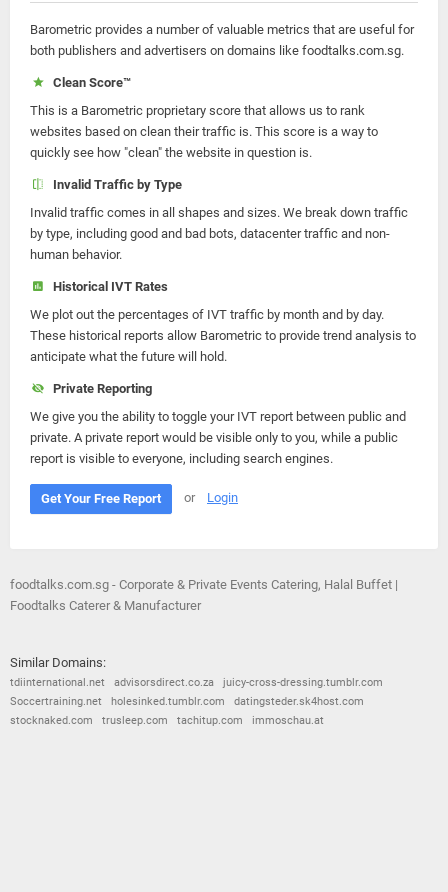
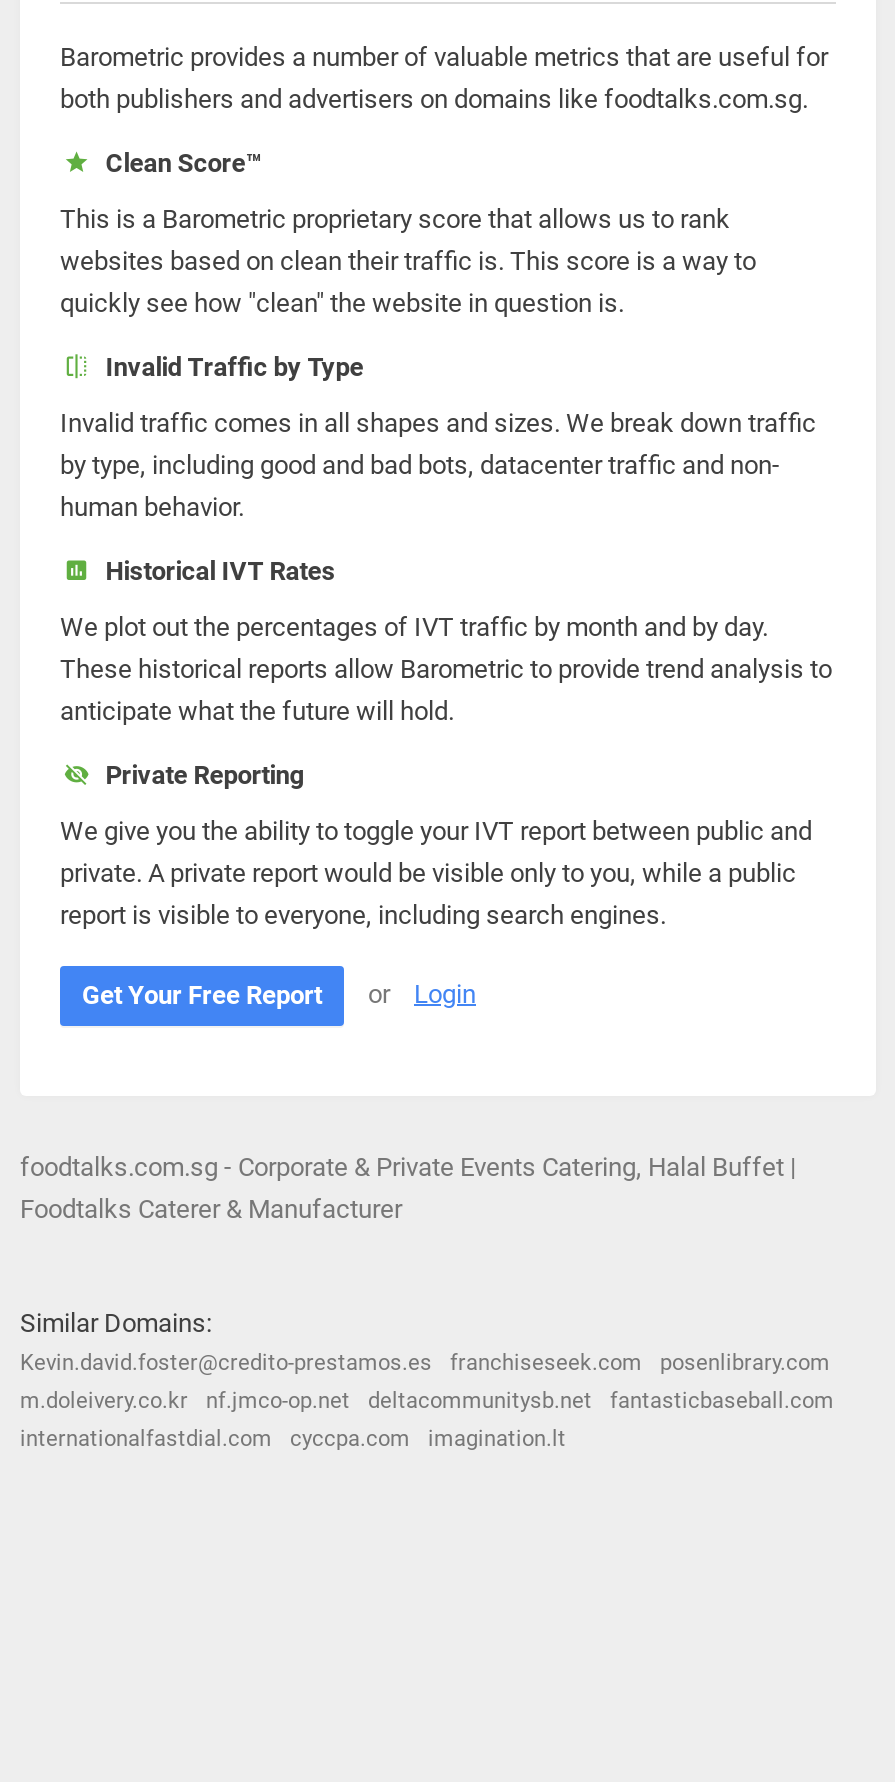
- tdiinternational.net
- advisorsdirect.co.za
- juicy-cross-dressing.tumblr.com
+ Kevin.david.foster@credito-prestamos.es
+ franchiseseek.com
+ posenlibrary.com

- Soccertraining.net
- holesinked.tumblr.com
- datingsteder.sk4host.com
+ m.doleivery.co.kr
+ nf.jmco-op.net
+ deltacommunitysb.net
+ fantasticbaseball.com

- stocknaked.com
- trusleep.com
- tachitup.com
- immoschau.at
+ internationalfastdial.com
+ cyccpa.com
+ imagination.lt
